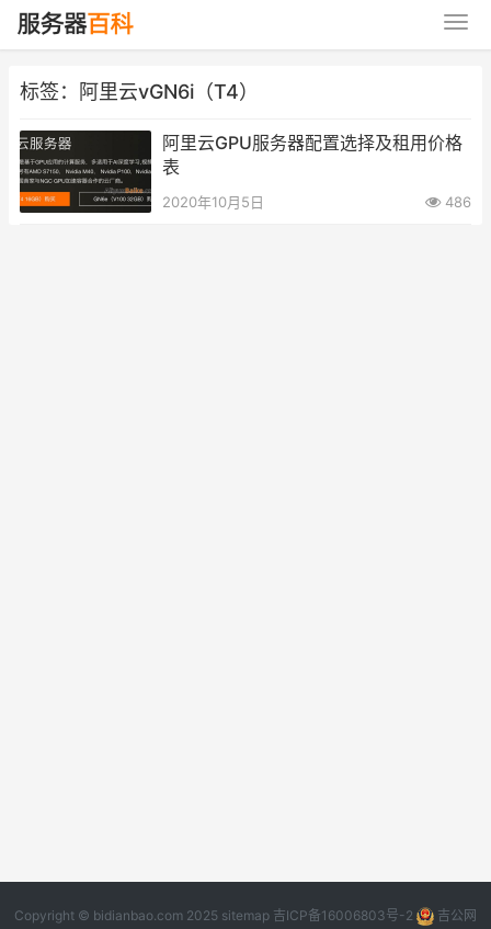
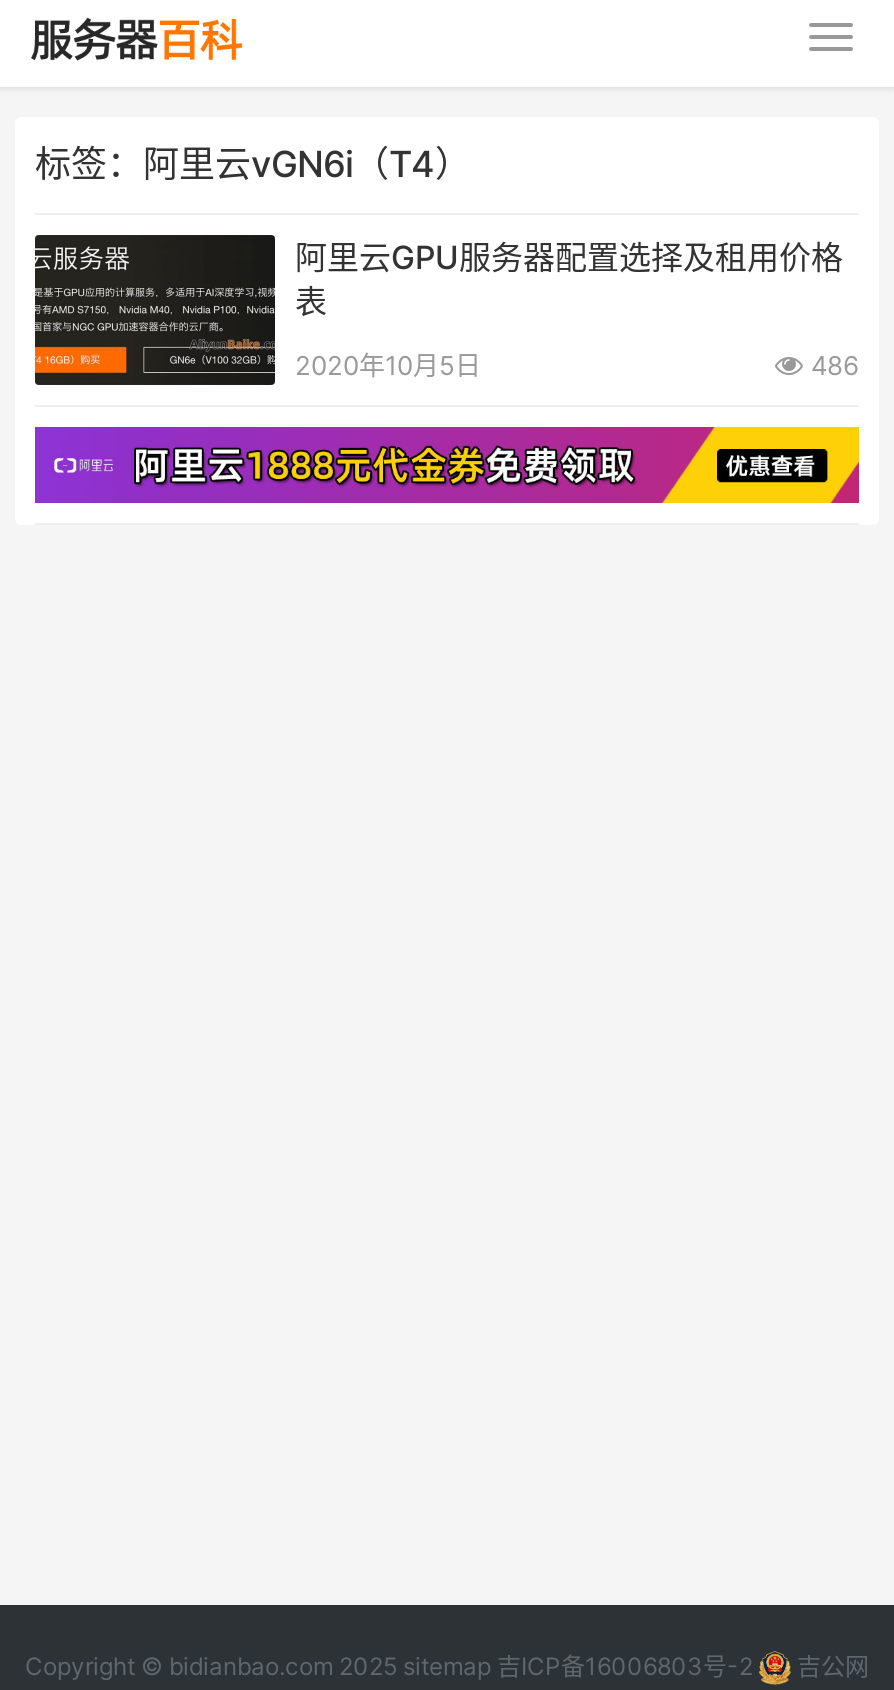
+ [image]
